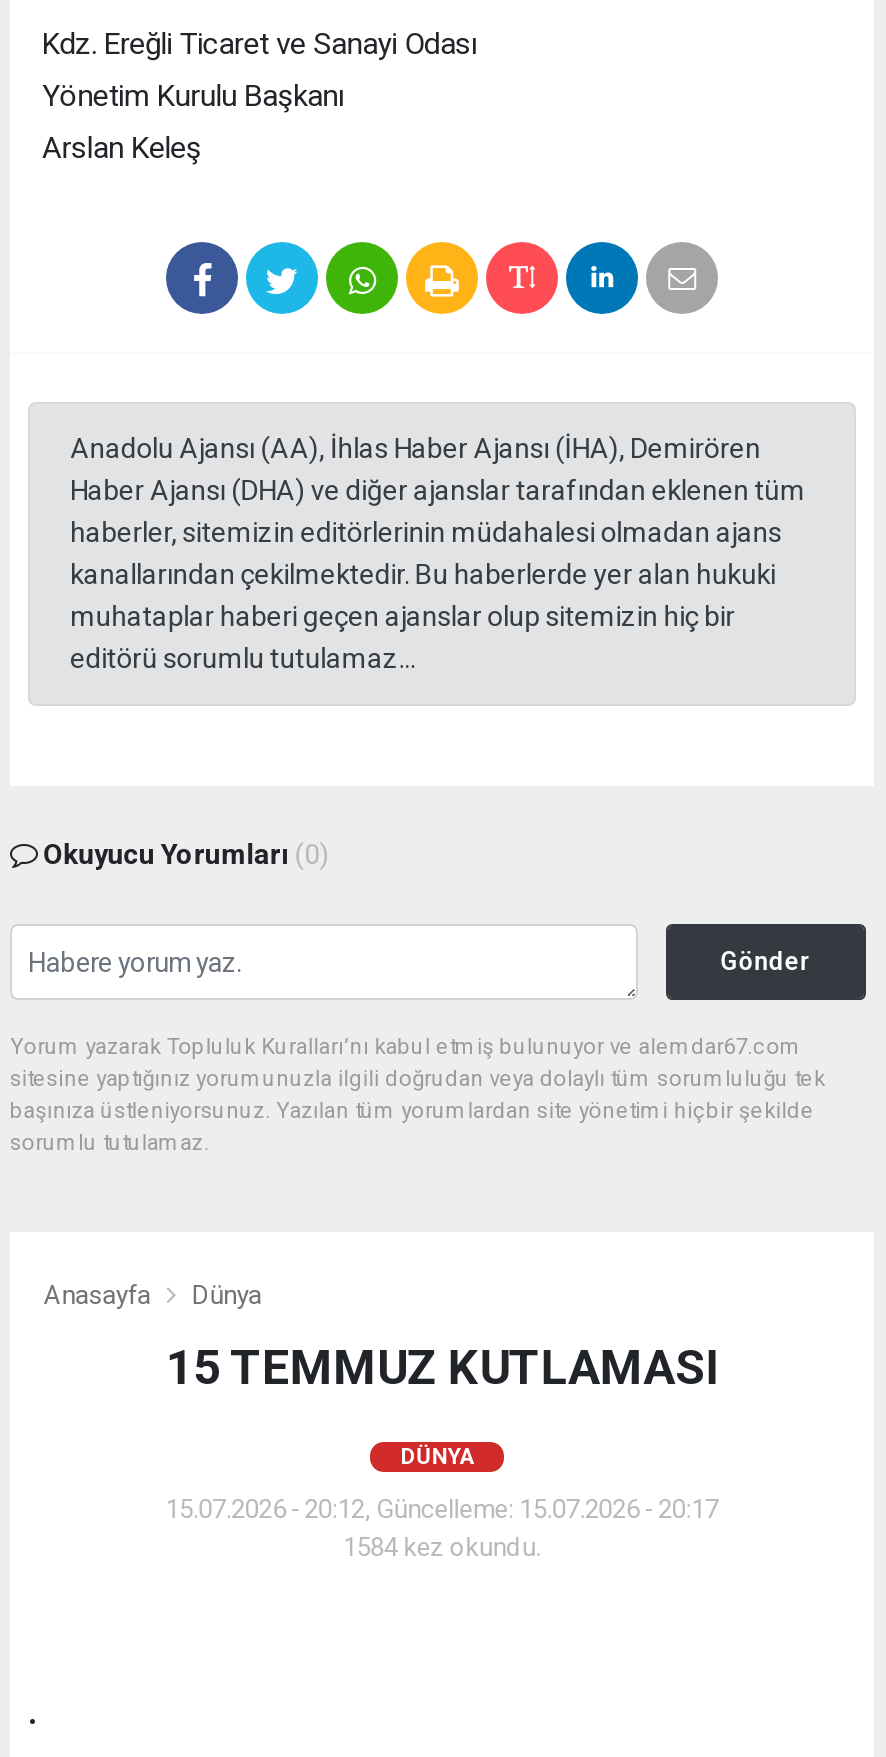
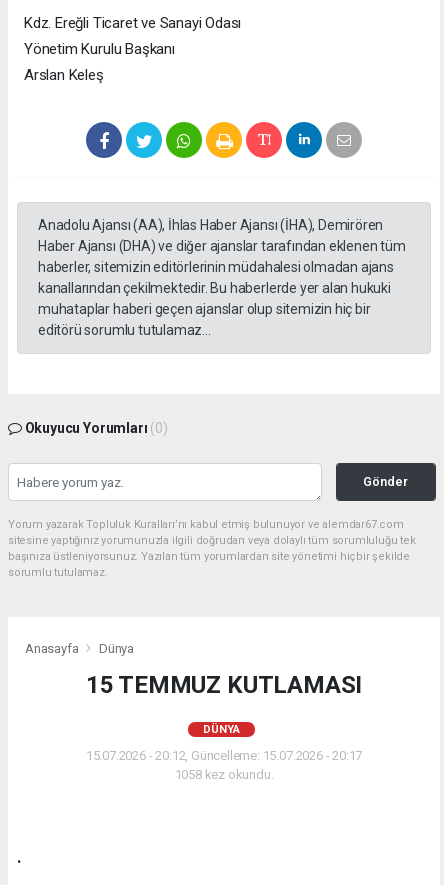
- 1584 kez okundu.
+ 1058 kez okundu.
